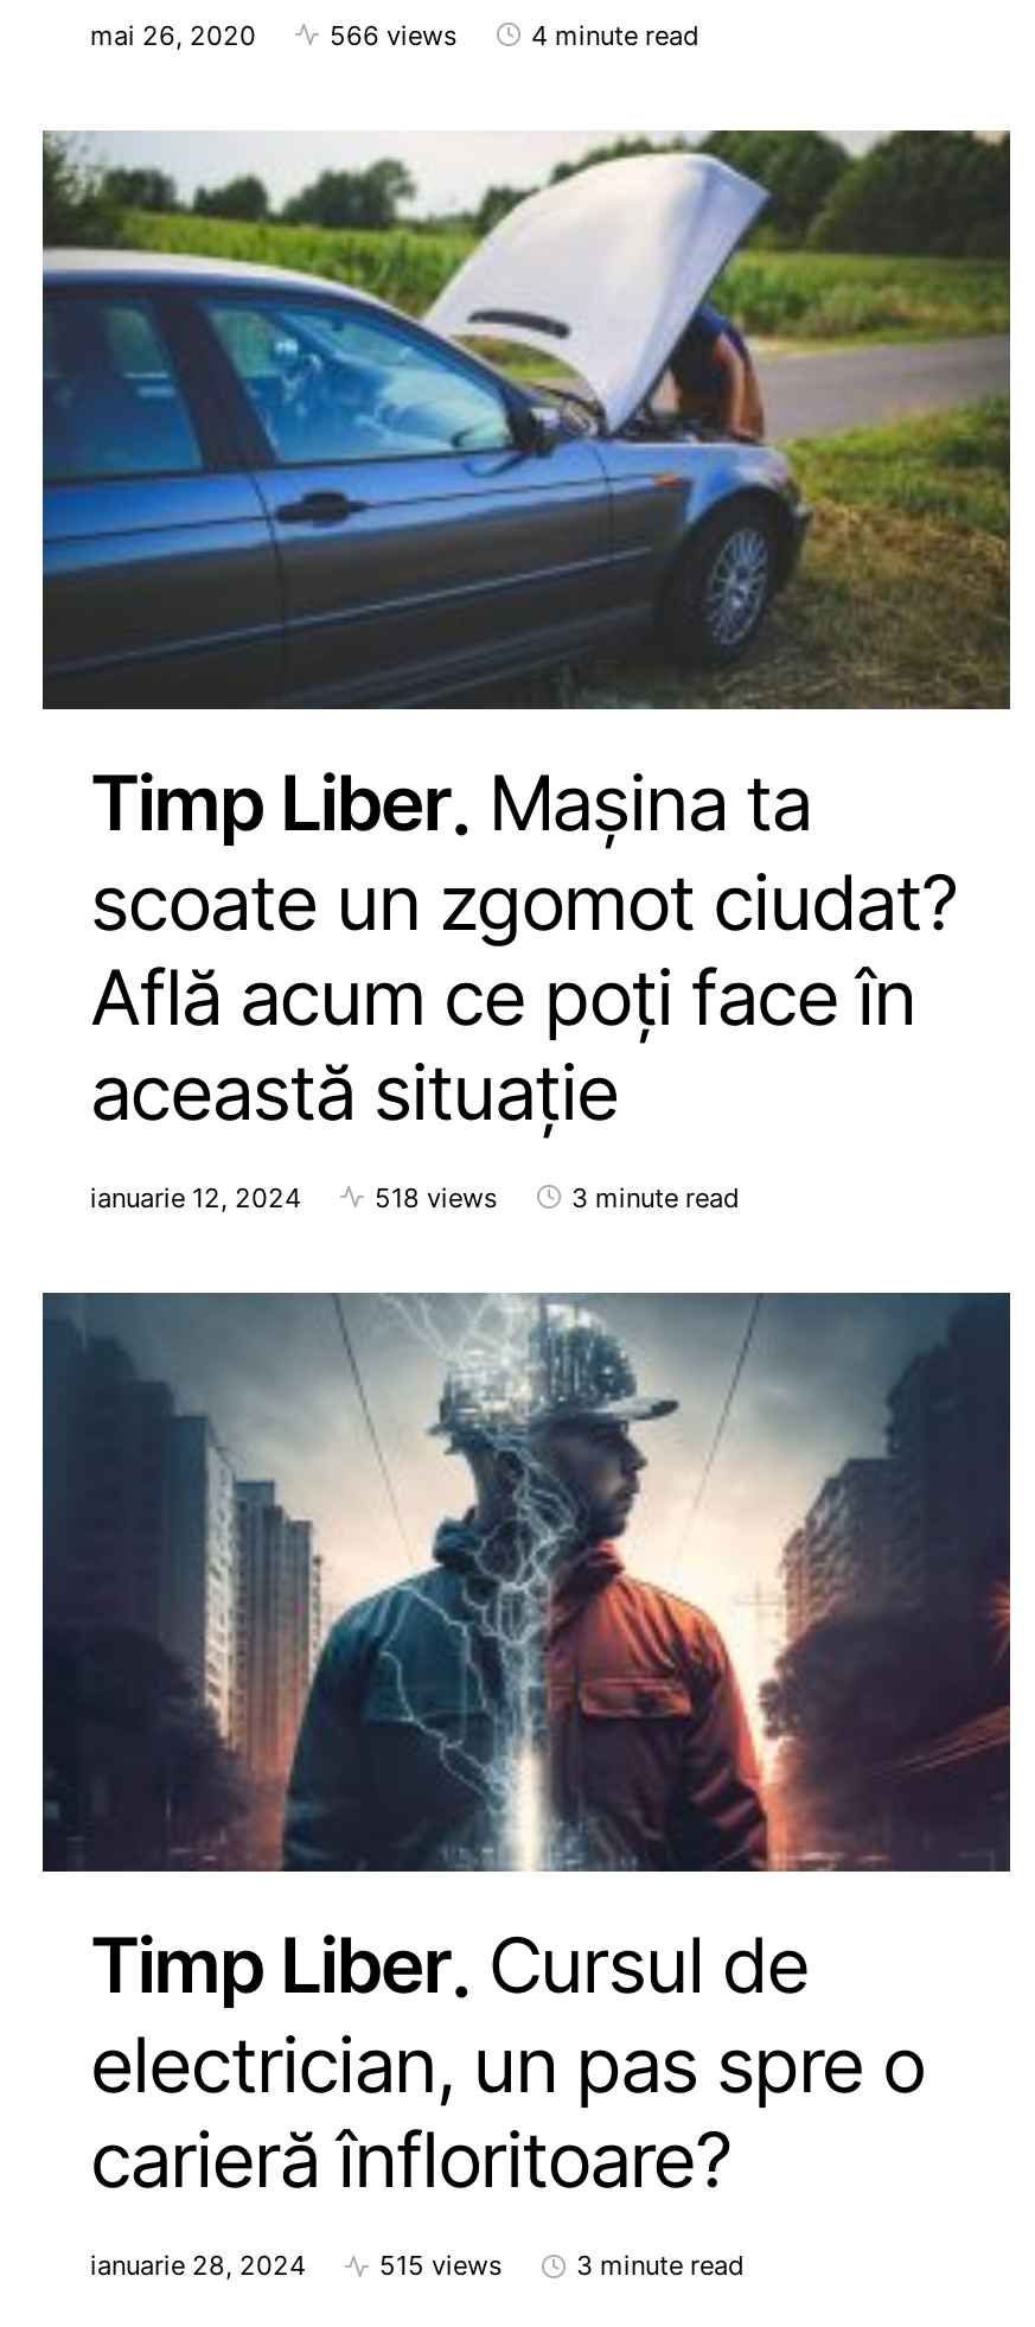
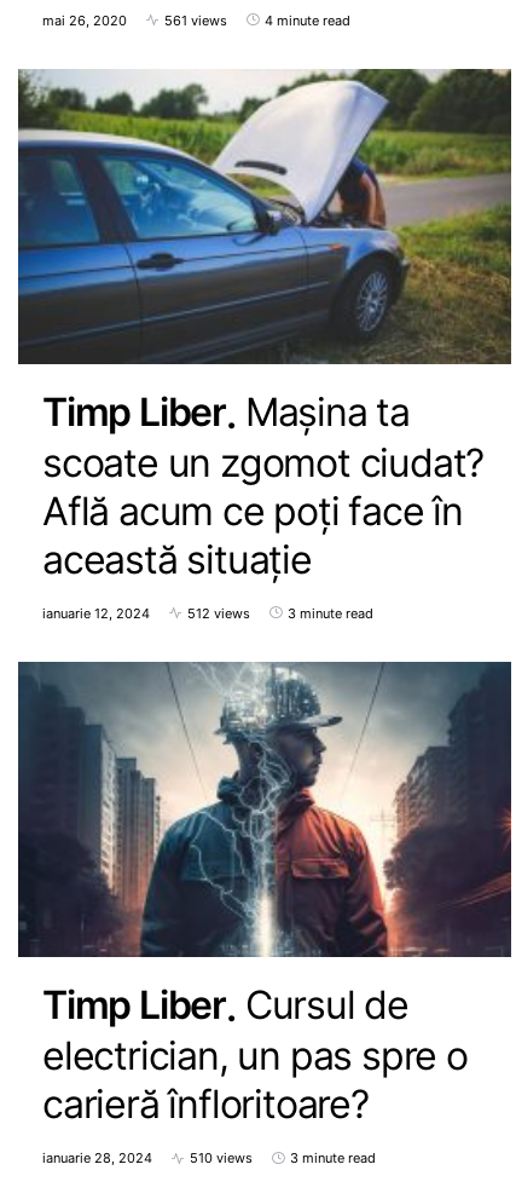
- 566 views
+ 561 views

- 518 views
+ 512 views

- 515 views
+ 510 views
